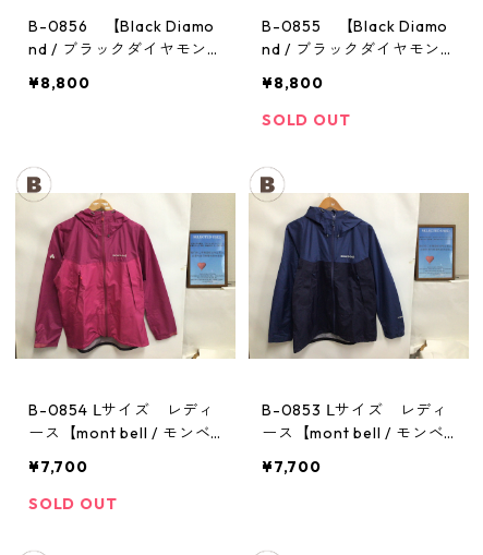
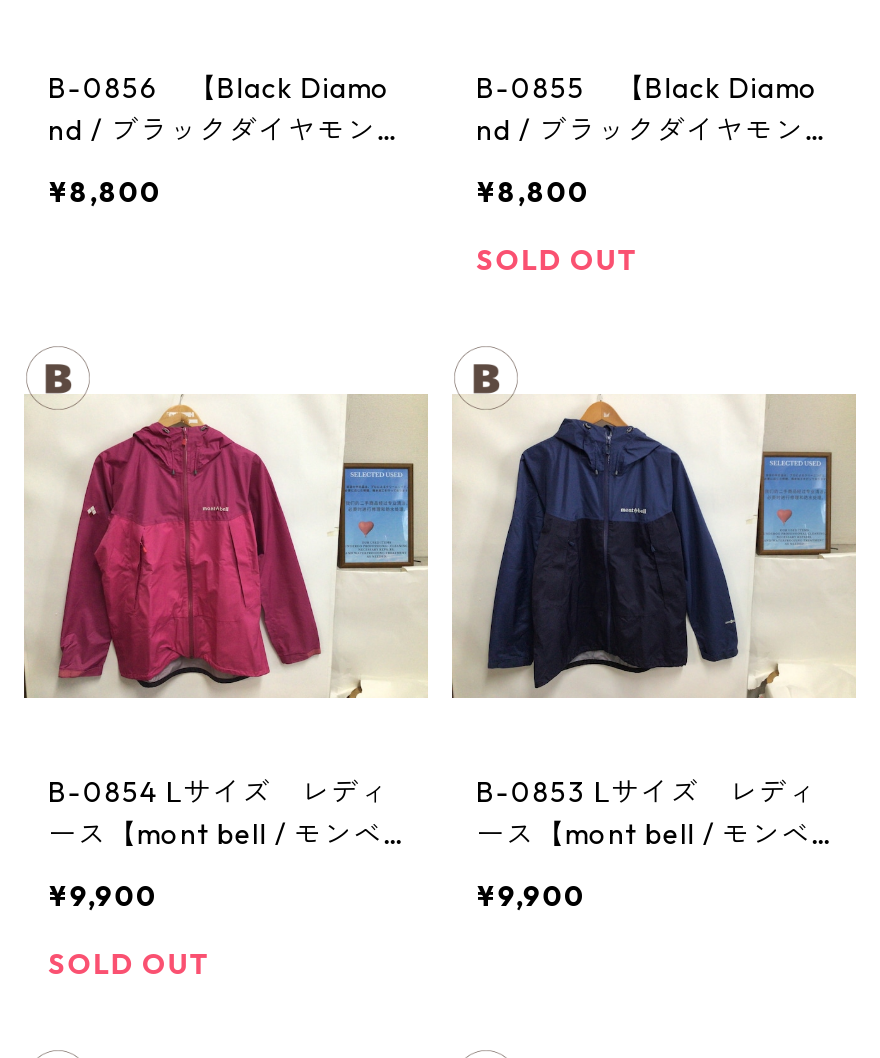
- ¥7,700
+ ¥9,900

- ¥7,700
+ ¥9,900
